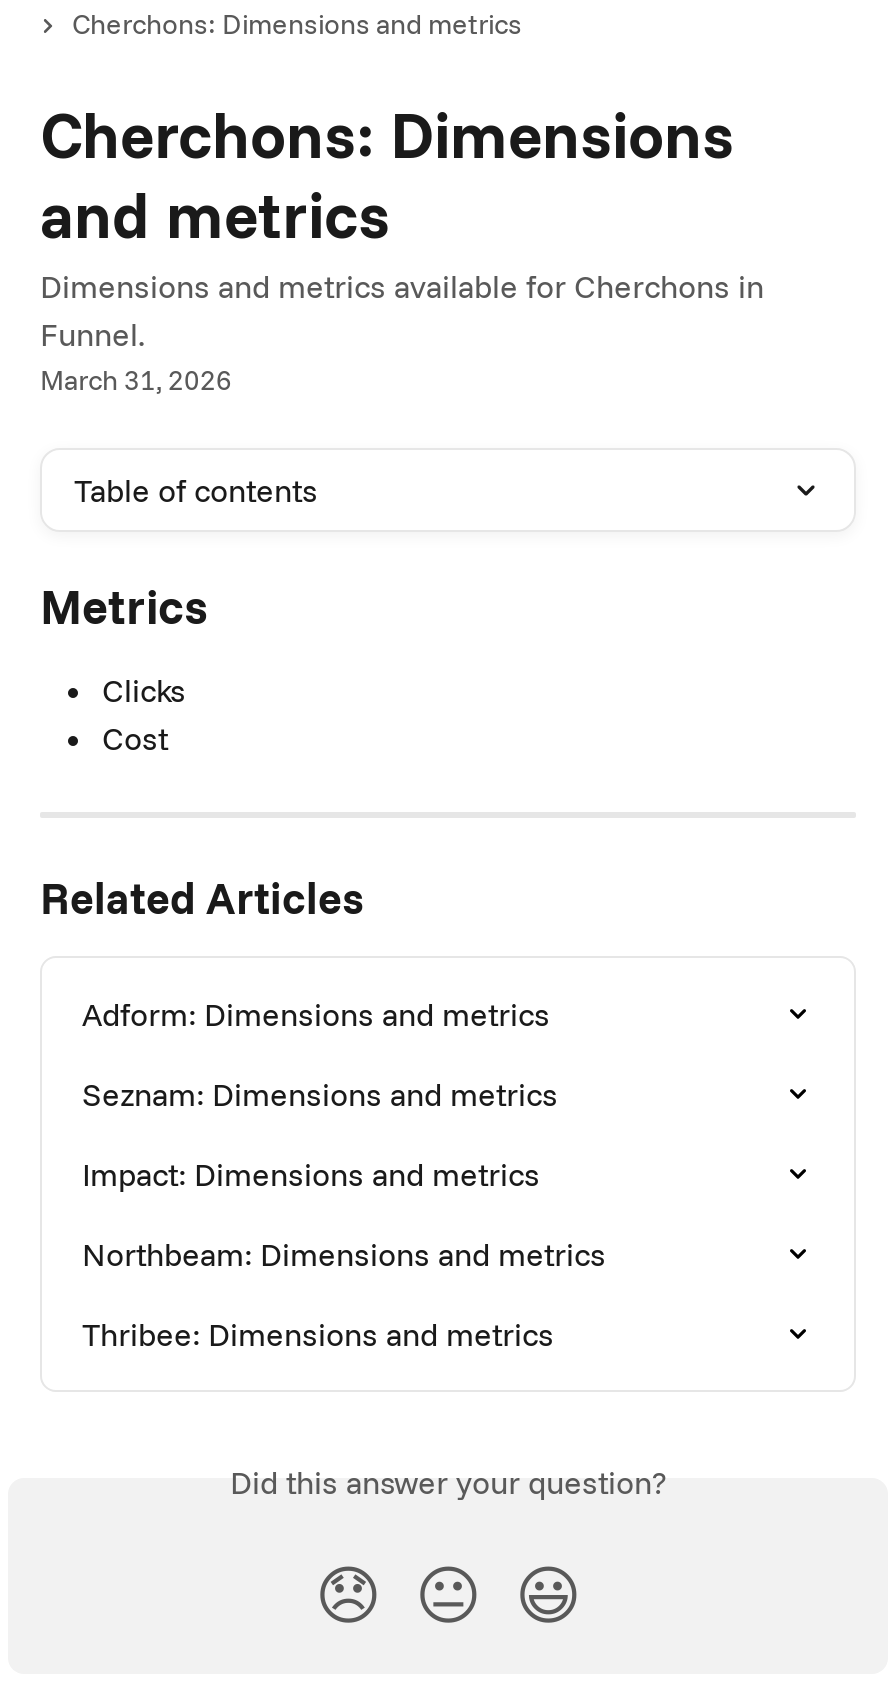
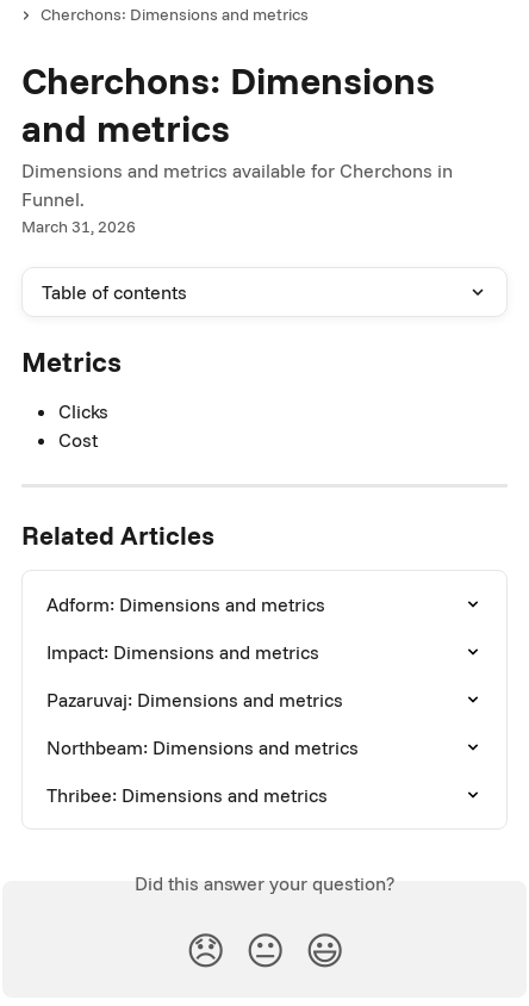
- Seznam: Dimensions and metrics

moved up: Impact: Dimensions and metrics

+ Pazaruvaj: Dimensions and metrics
